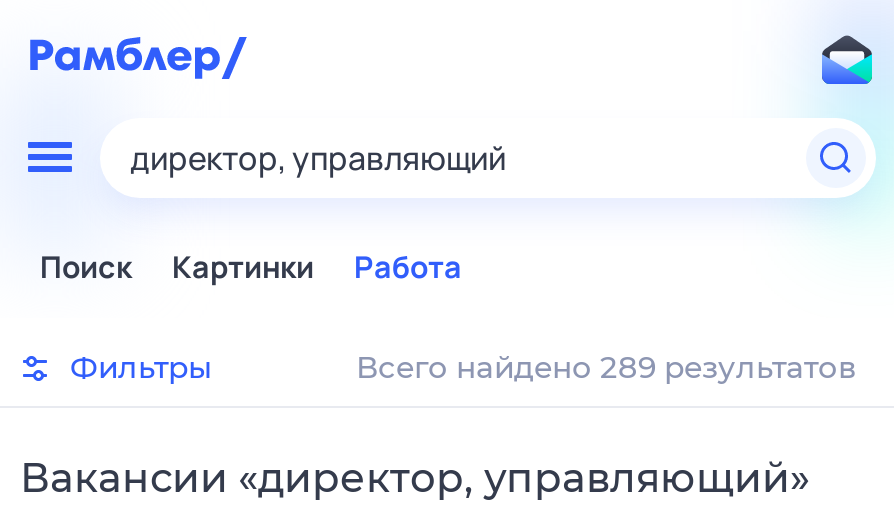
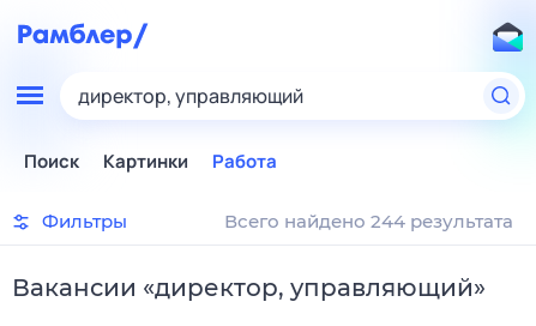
- Всего найдено 289 результатов
+ Всего найдено 244 результата
